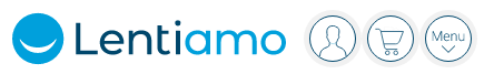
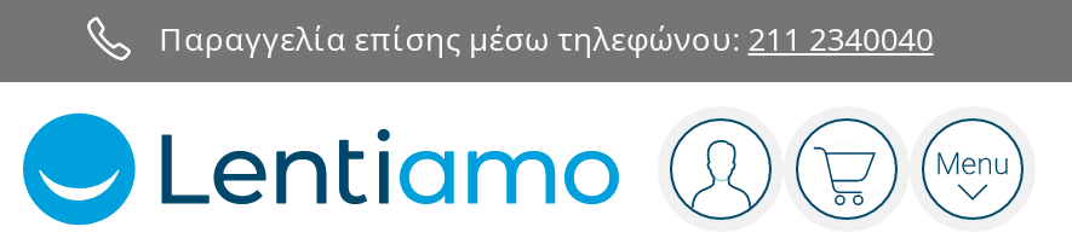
+ Παραγγελία επίσης μέσω τηλεφώνου: 211 2340040
